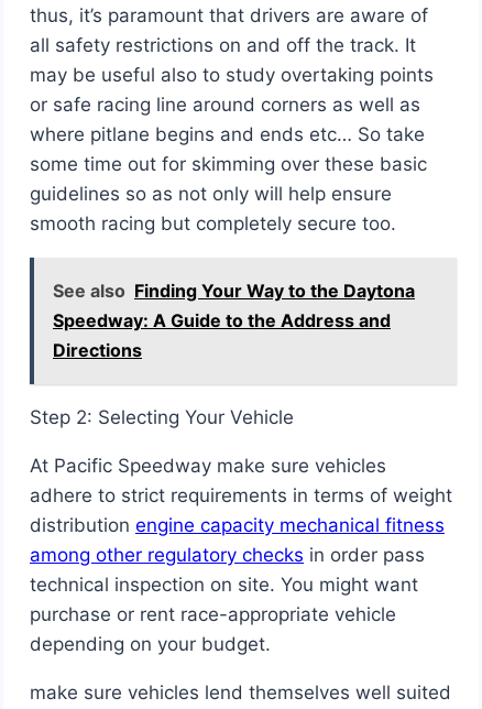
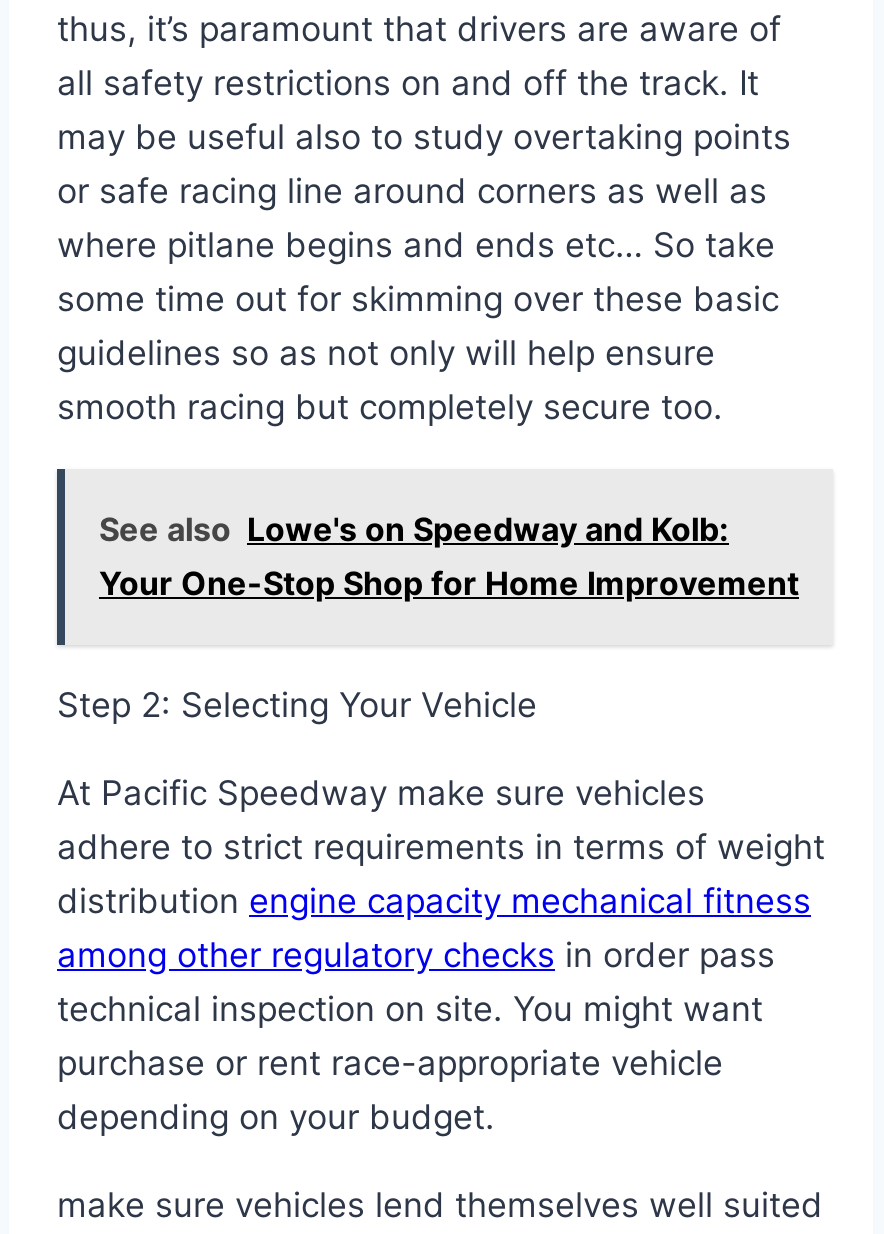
- See also Finding Your Way to the Daytona
- Speedway: A Guide to the Address and
- Directions
+ See also Lowe's on Speedway and Kolb:
+ Your One-Stop Shop for Home Improvement
